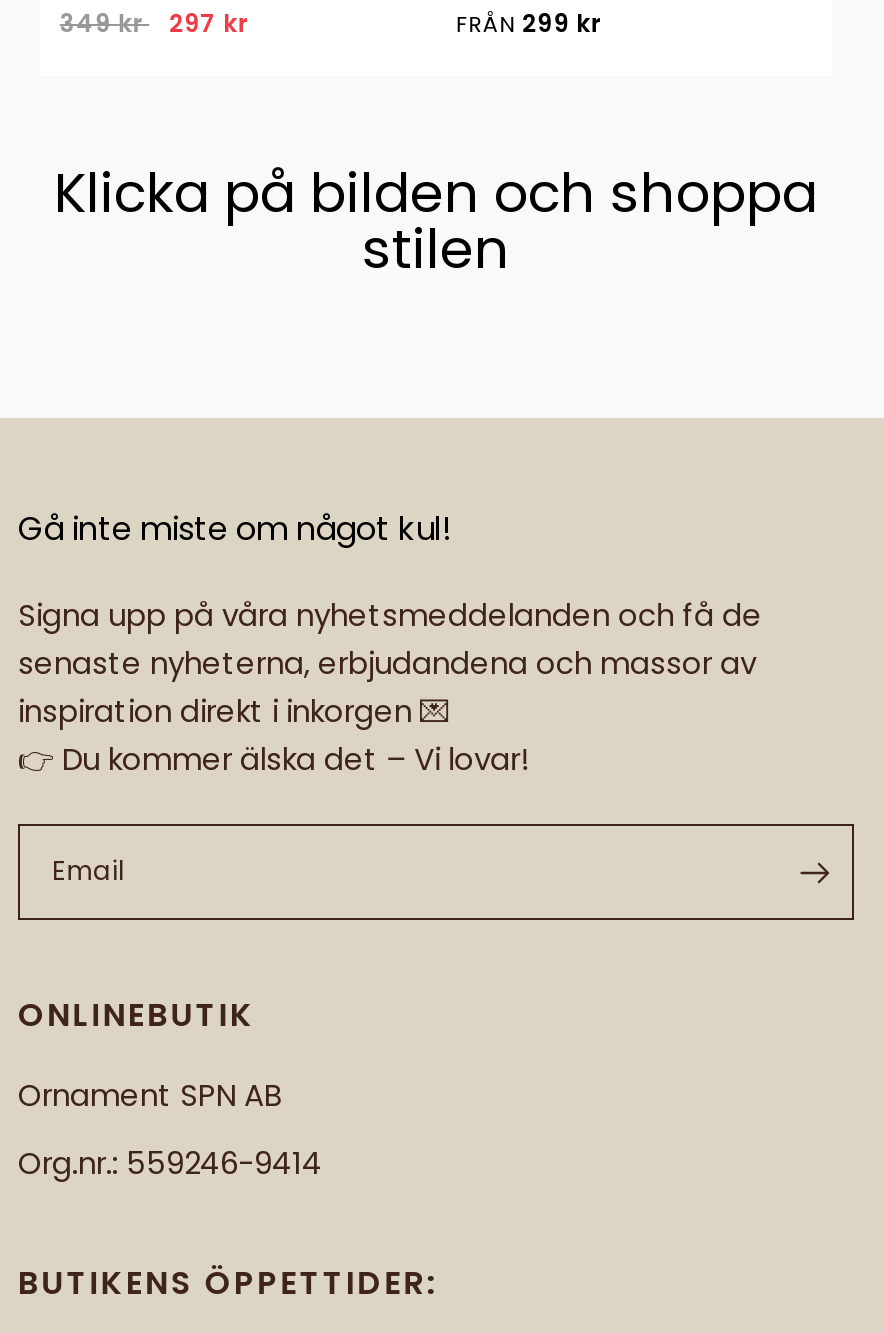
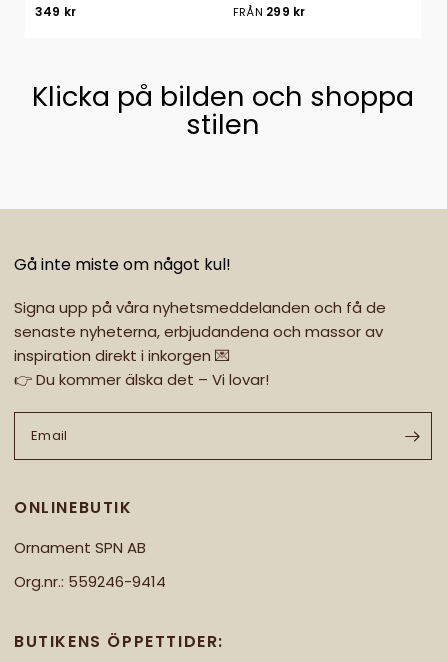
- 349 kr 297 kr
+ 349 kr
